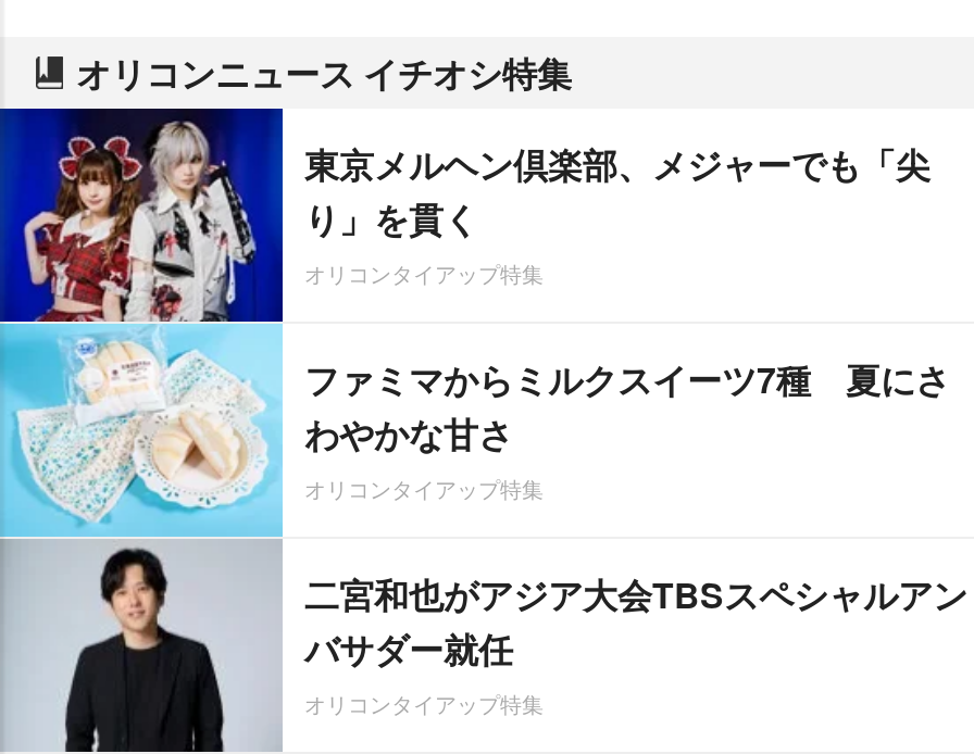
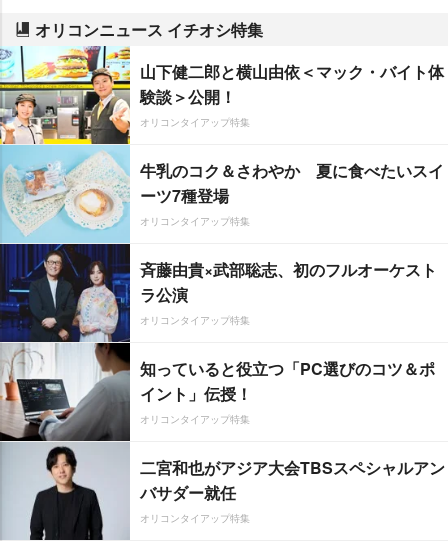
- [image]
- 東京メルヘン倶楽部、メジャーでも「尖
- り」を貫く
+ [image]
+ 山下健二郎と横山由依＜マック・バイト体
+ 験談＞公開！

- ファミマからミルクスイーツ7種 夏にさ
- わやかな甘さ
+ 牛乳のコク＆さわやか 夏に食べたいスイ
+ ーツ7種登場
+ オリコンタイアップ特集
+ 斉藤由貴×武部聡志、初のフルオーケスト
+ ラ公演
+ オリコンタイアップ特集
+ 知っていると役立つ「PC選びのコツ＆ポ
+ イント」伝授！
